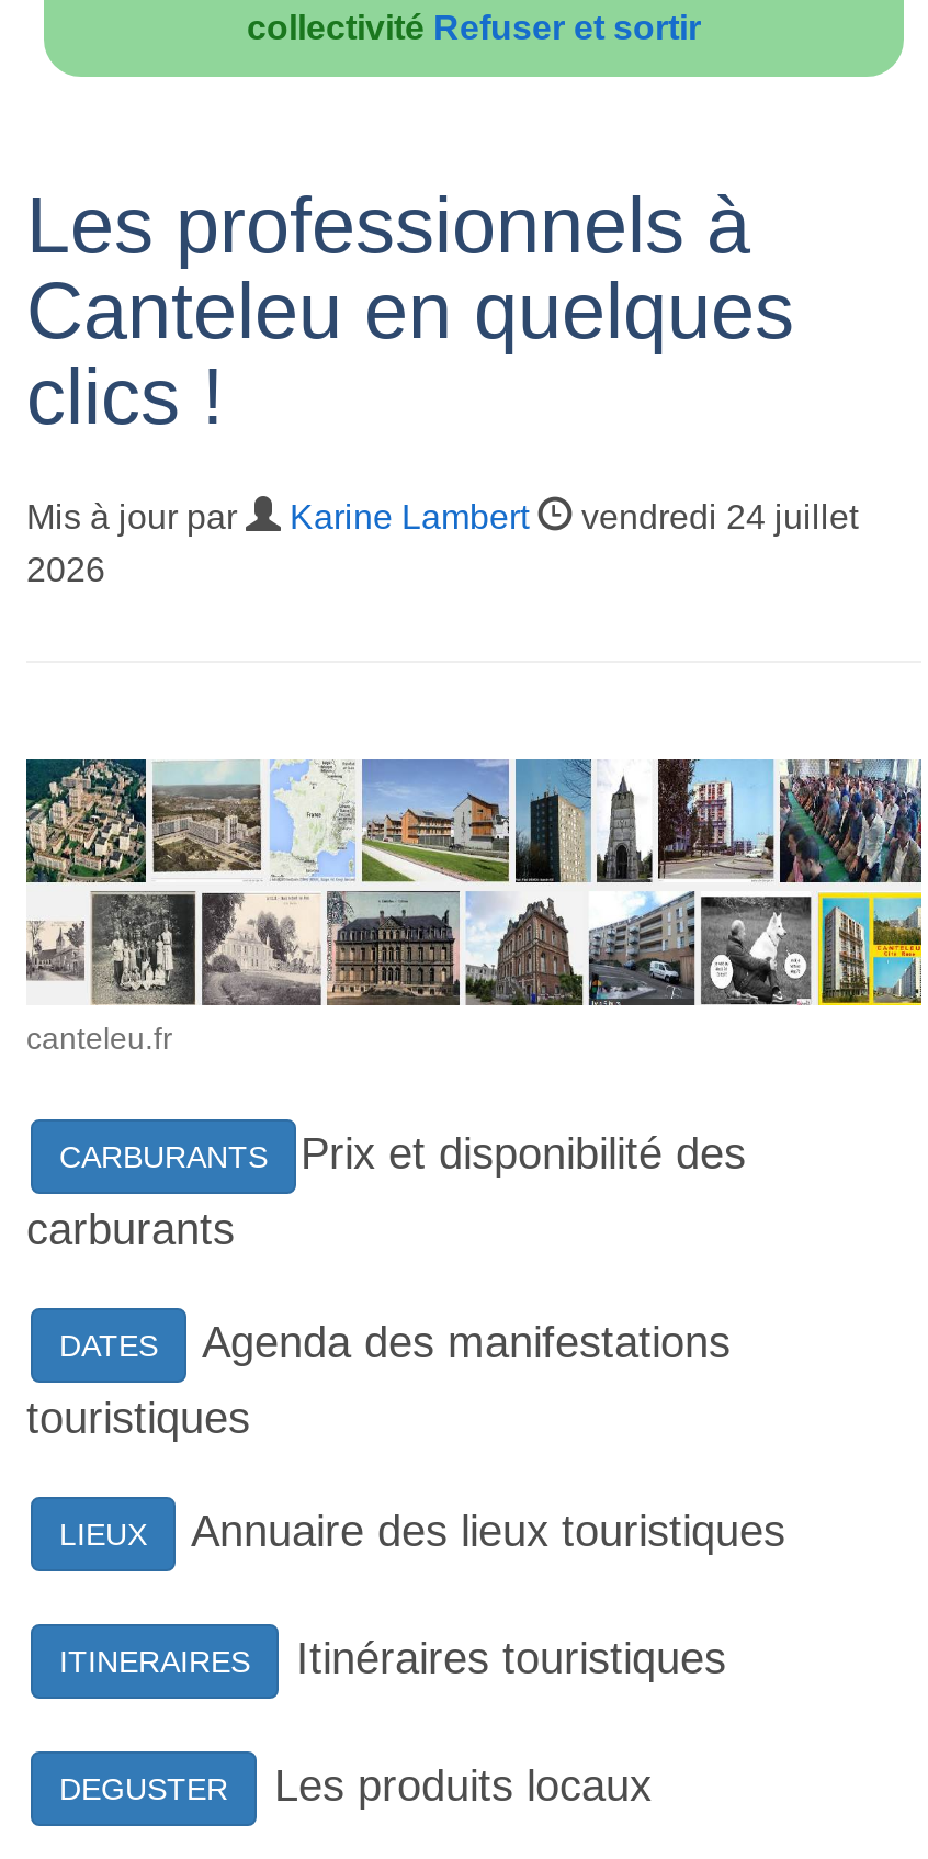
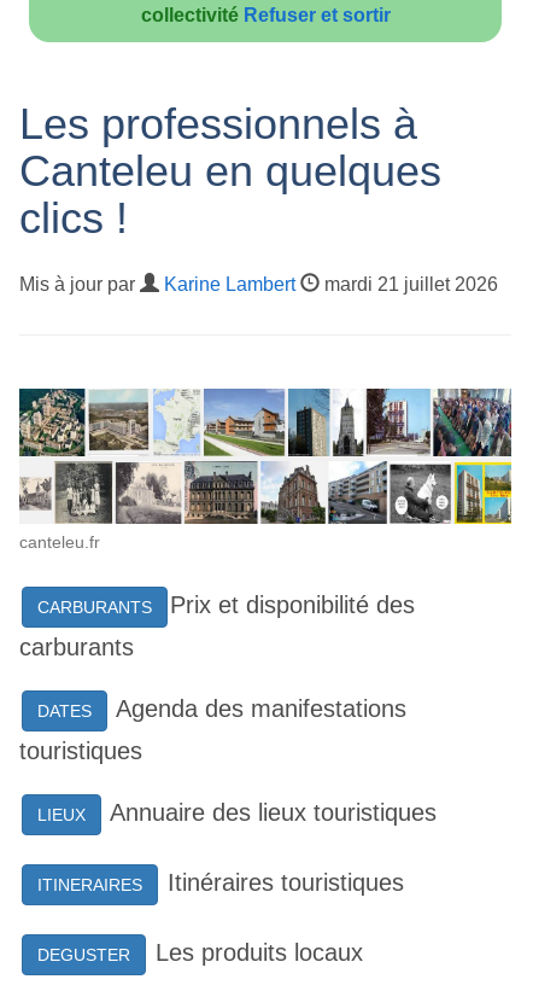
- vendredi 24 juillet
- 2026
+ mardi 21 juillet 2026
